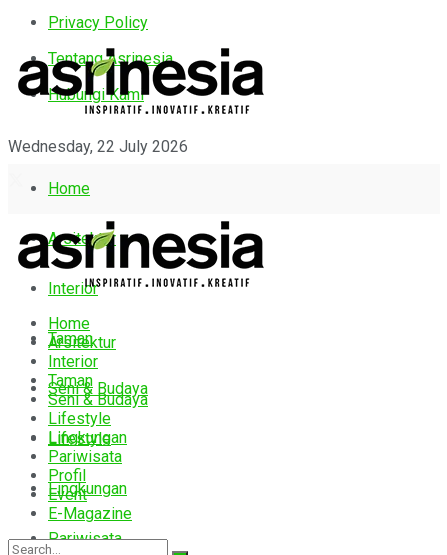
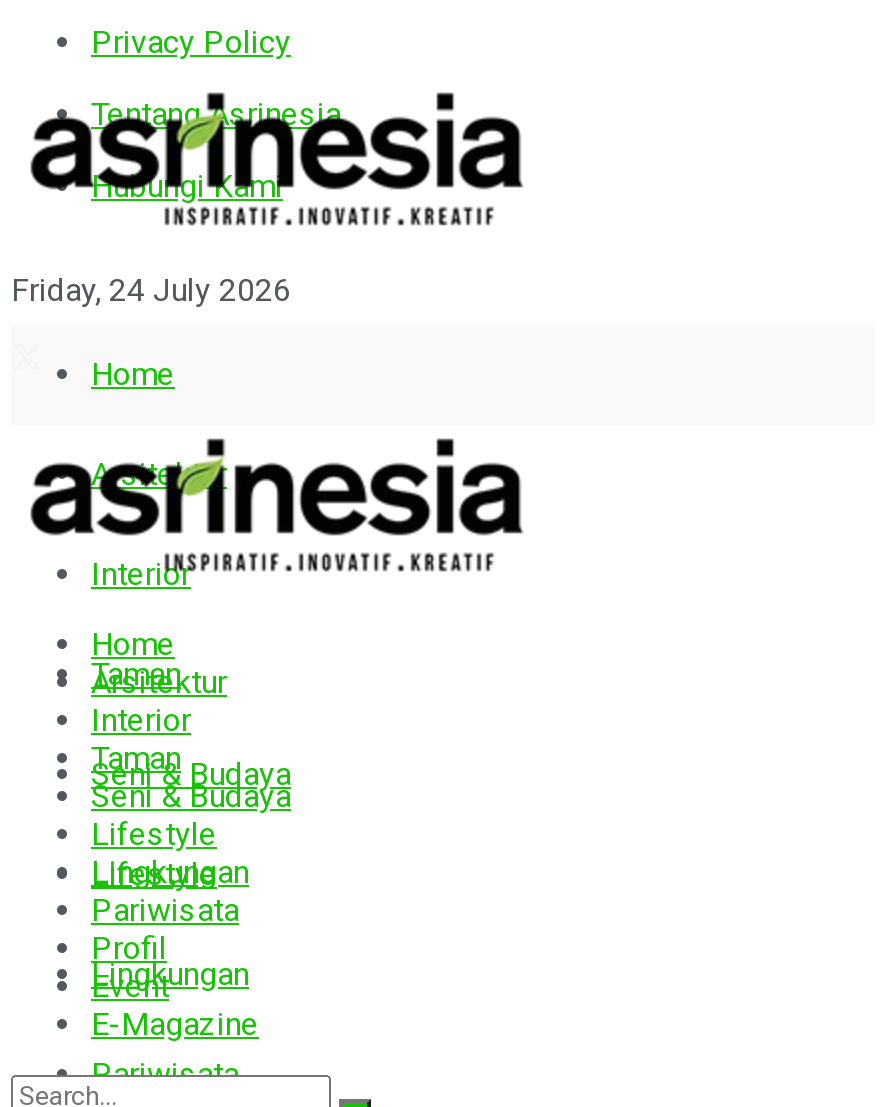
- Wednesday, 22 July 2026
+ Friday, 24 July 2026
